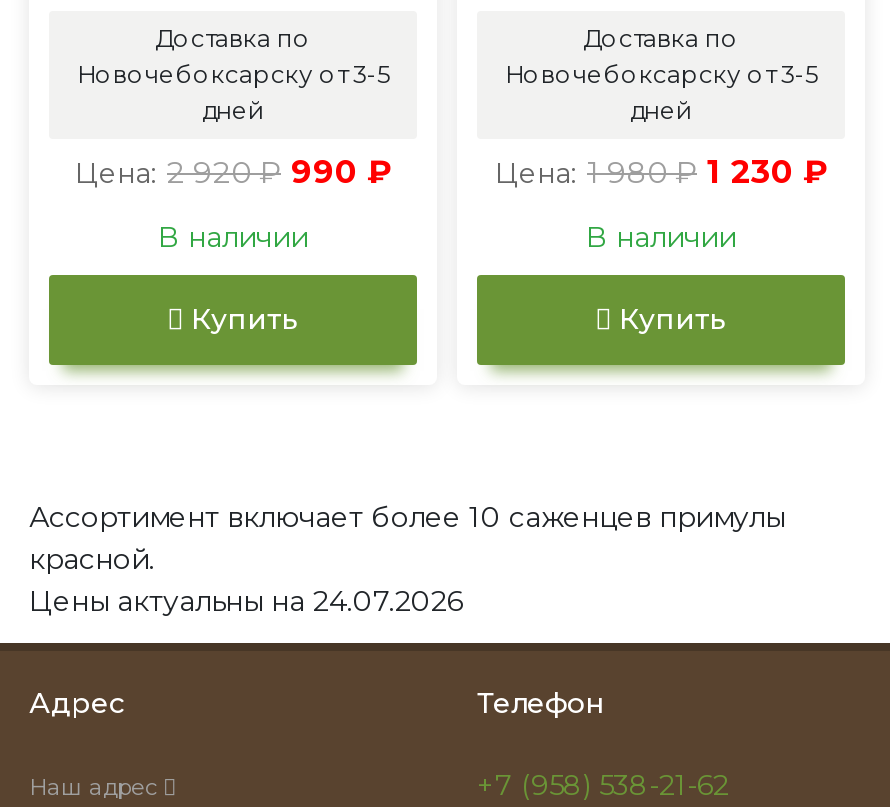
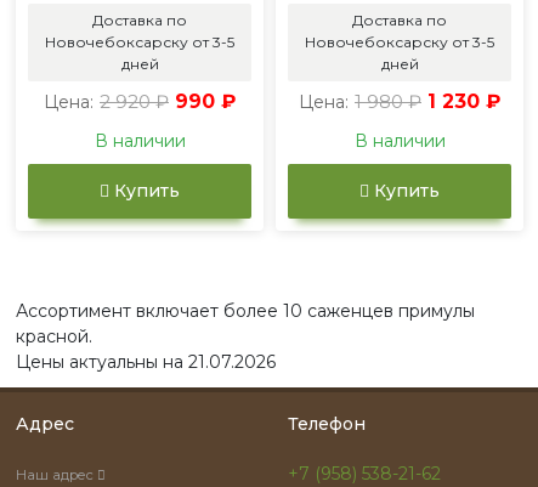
- Цены актуальны на 24.07.2026
+ Цены актуальны на 21.07.2026
